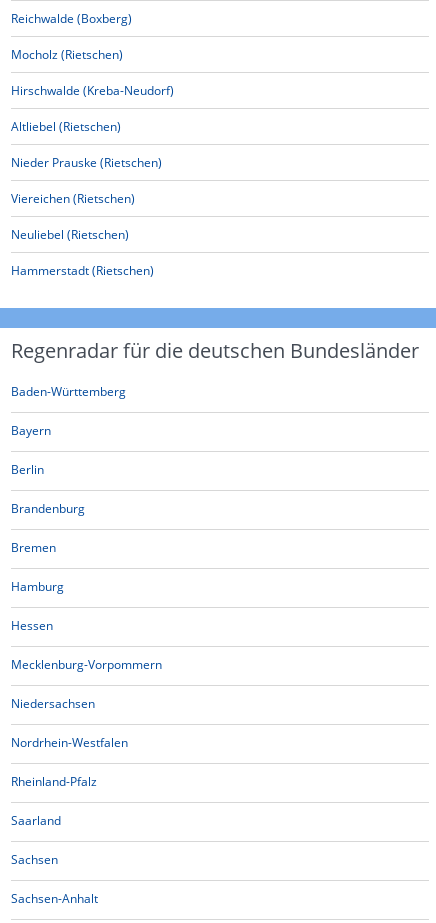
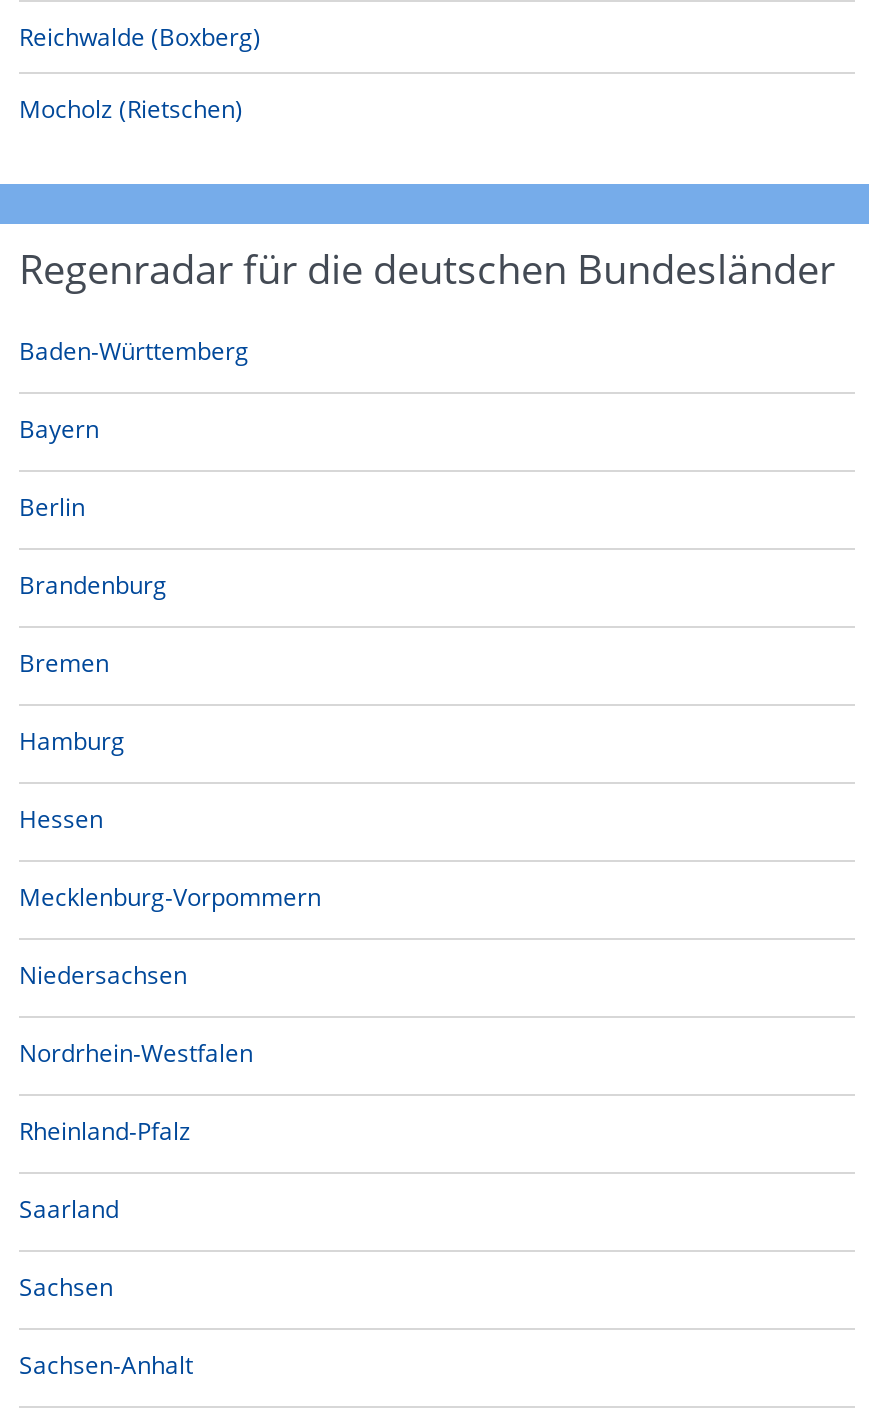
- Hirschwalde (Kreba-Neudorf)
- Altliebel (Rietschen)
- Nieder Prauske (Rietschen)
- Viereichen (Rietschen)
- Neuliebel (Rietschen)
- Hammerstadt (Rietschen)
